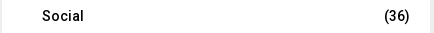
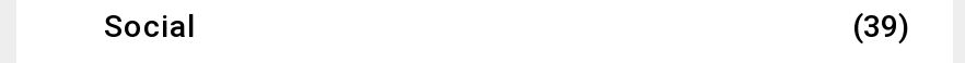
- (36)
+ (39)
